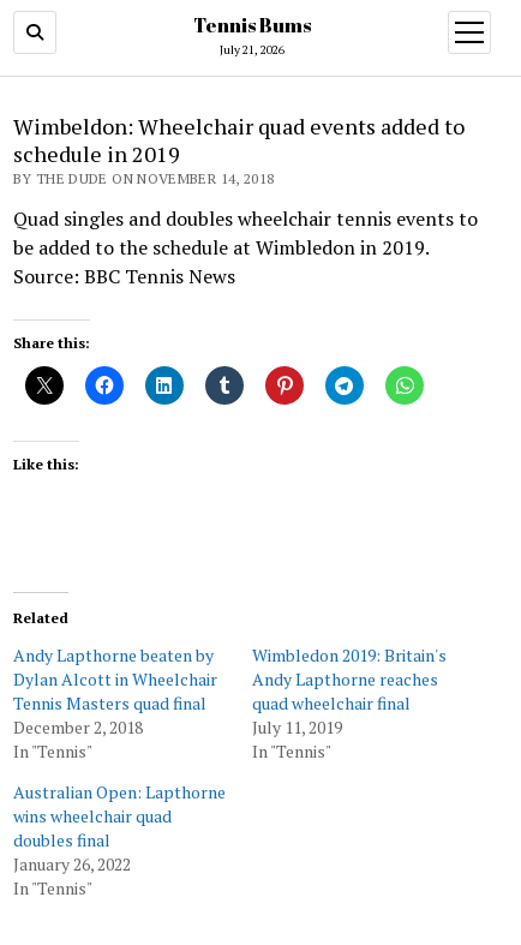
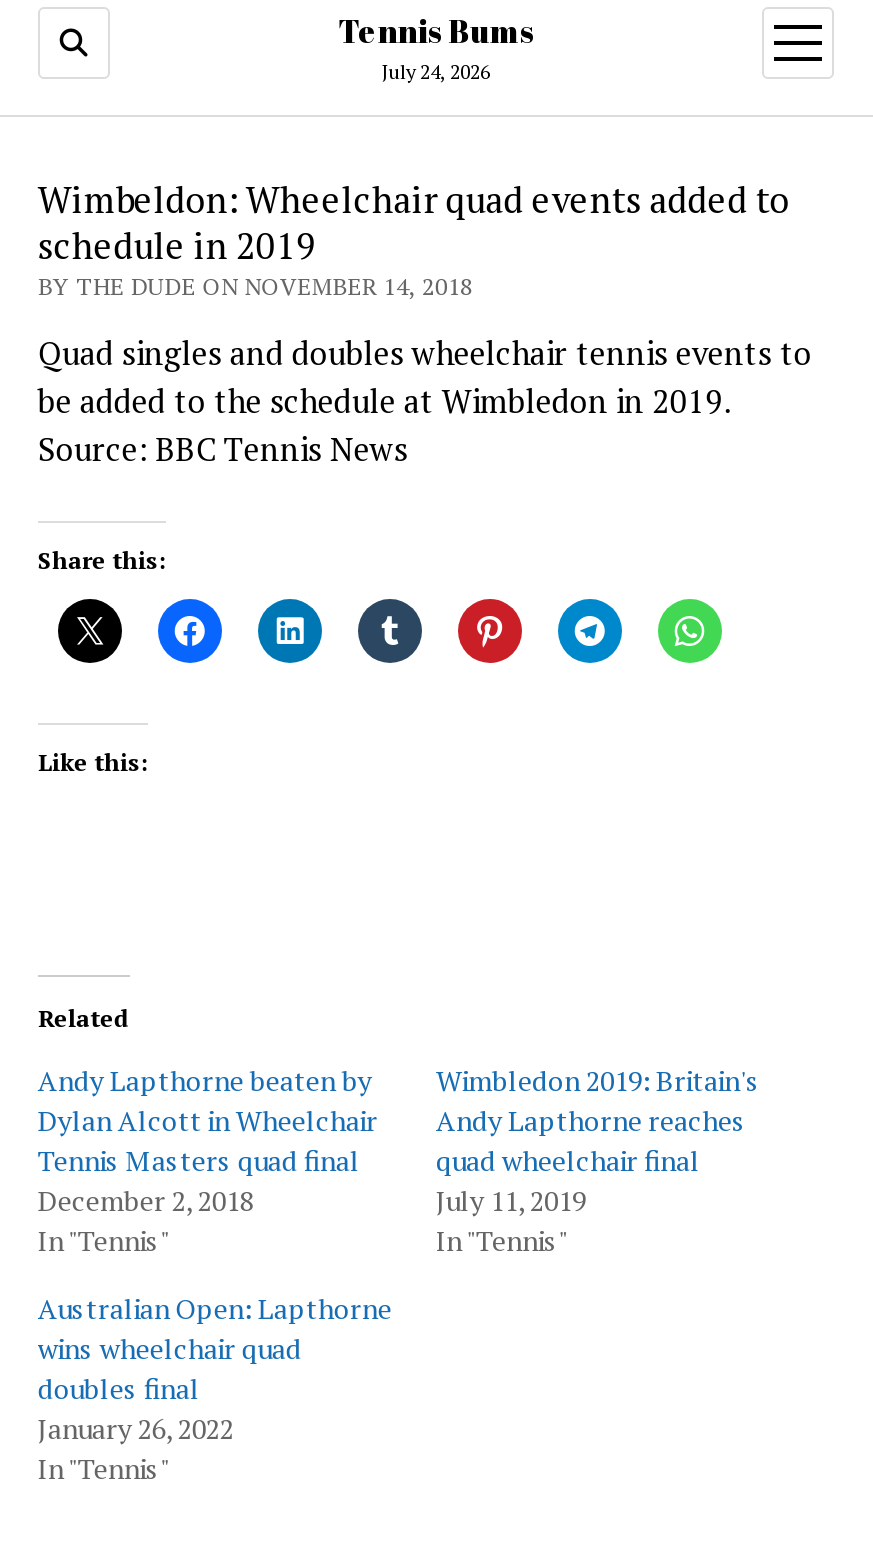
- July 21, 2026
+ July 24, 2026
